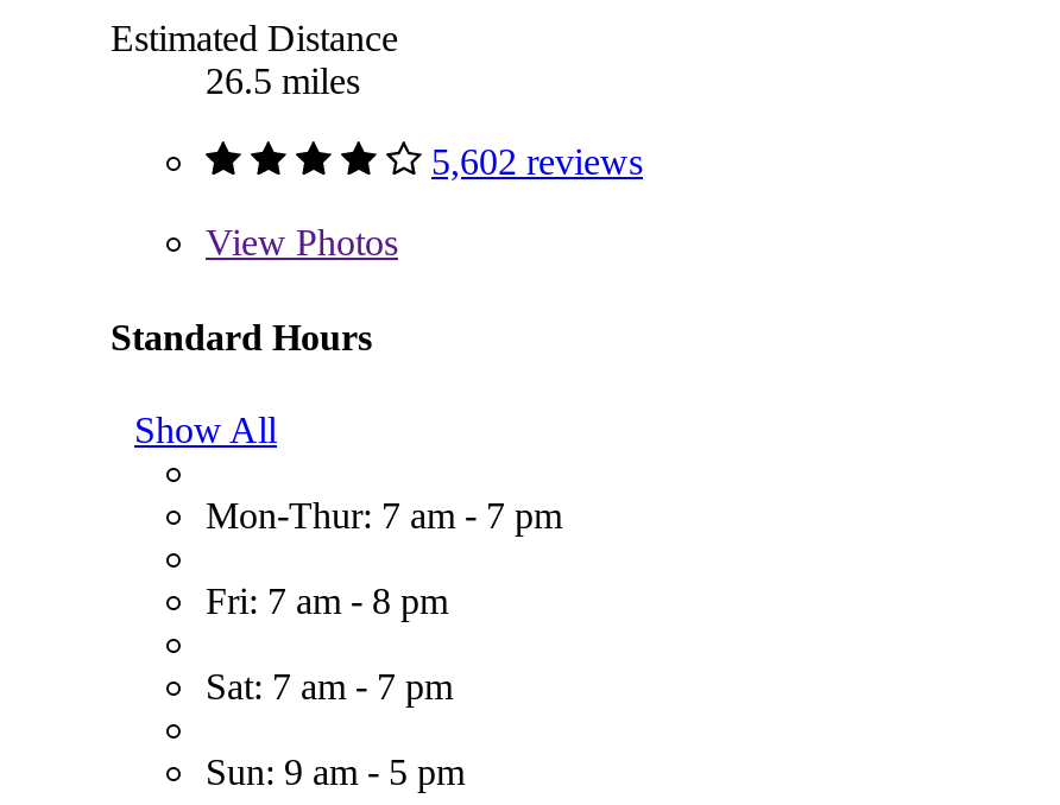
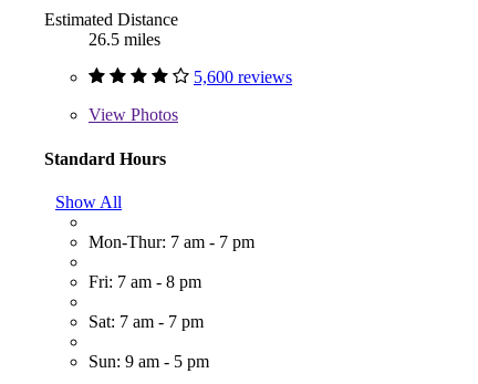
- 5,602 reviews
+ 5,600 reviews
